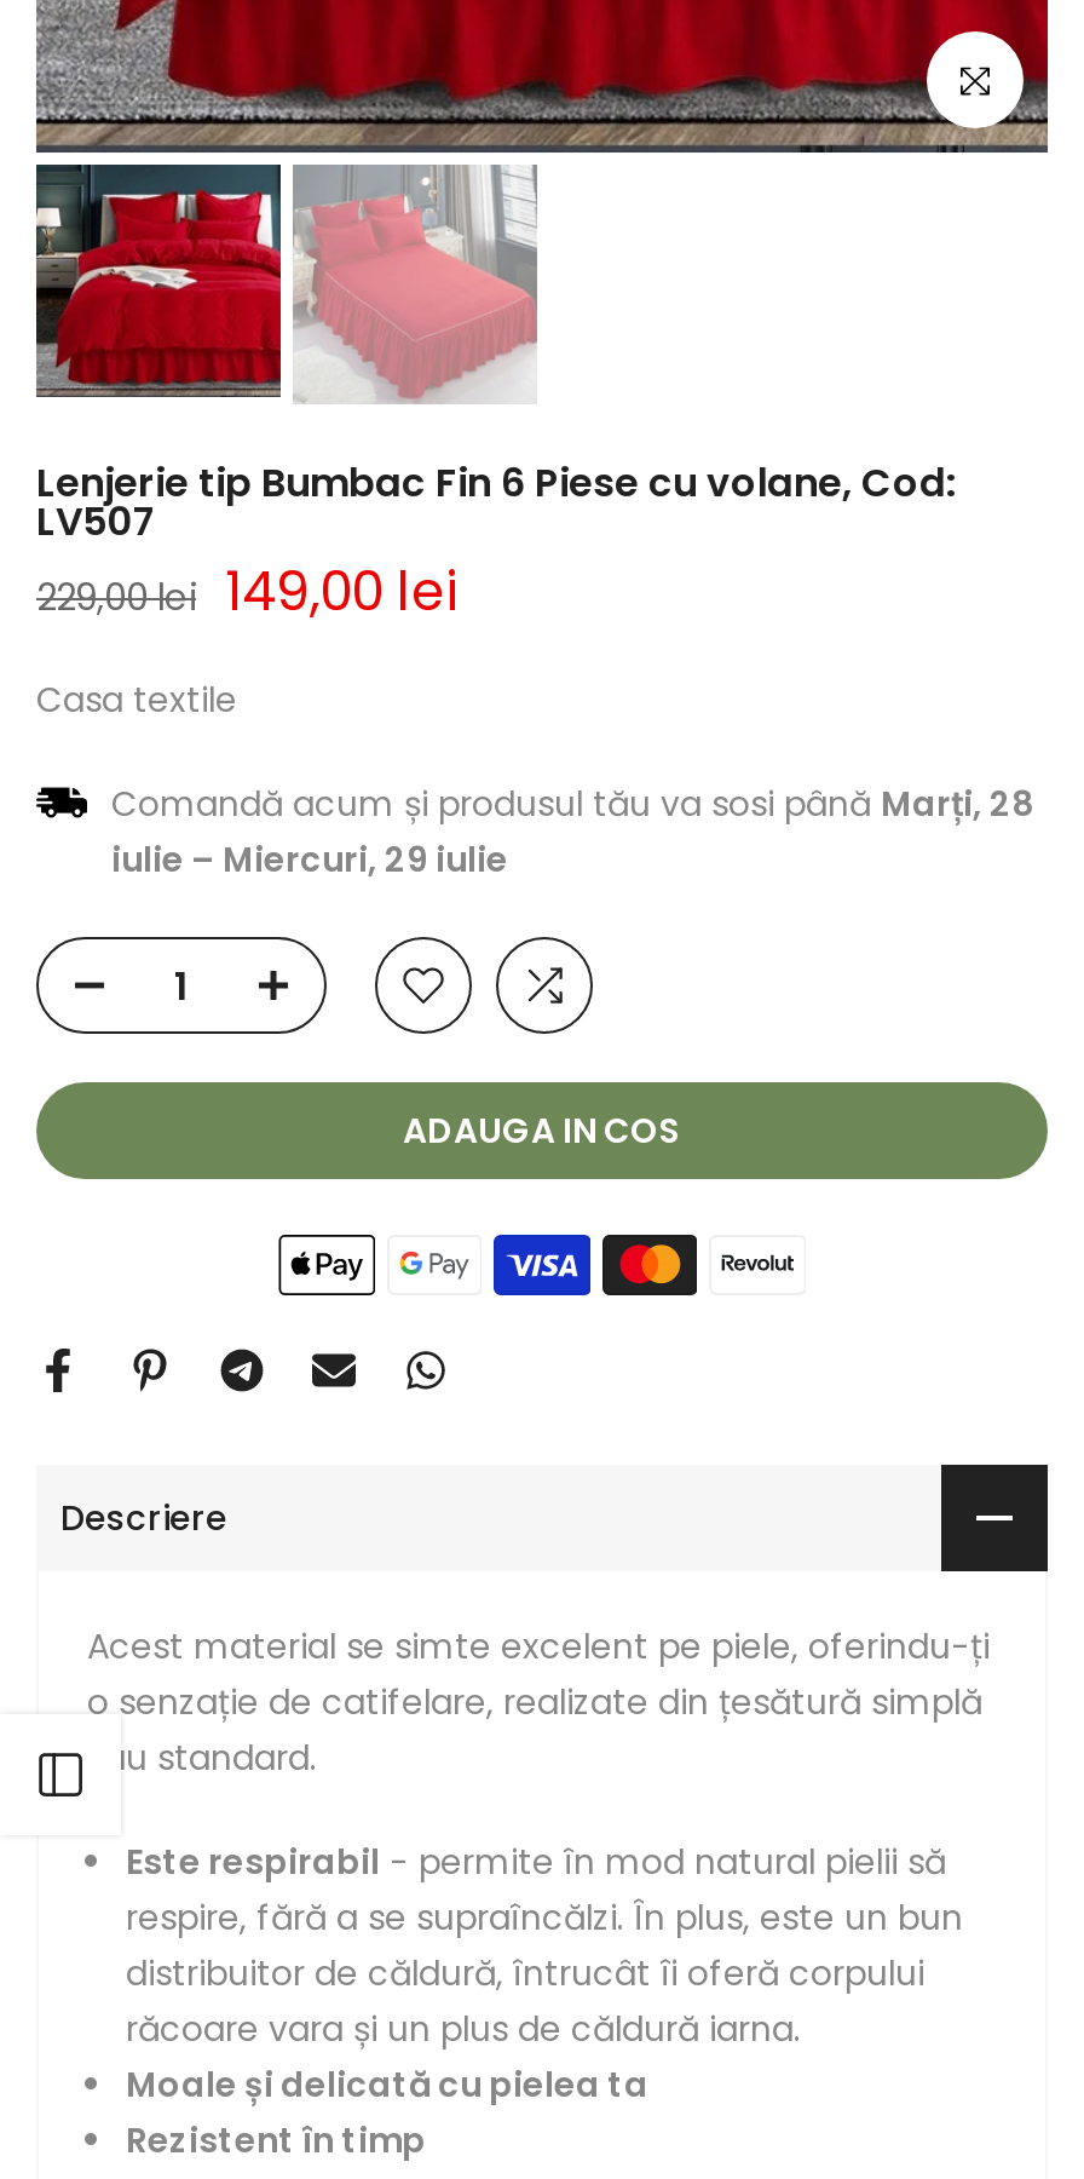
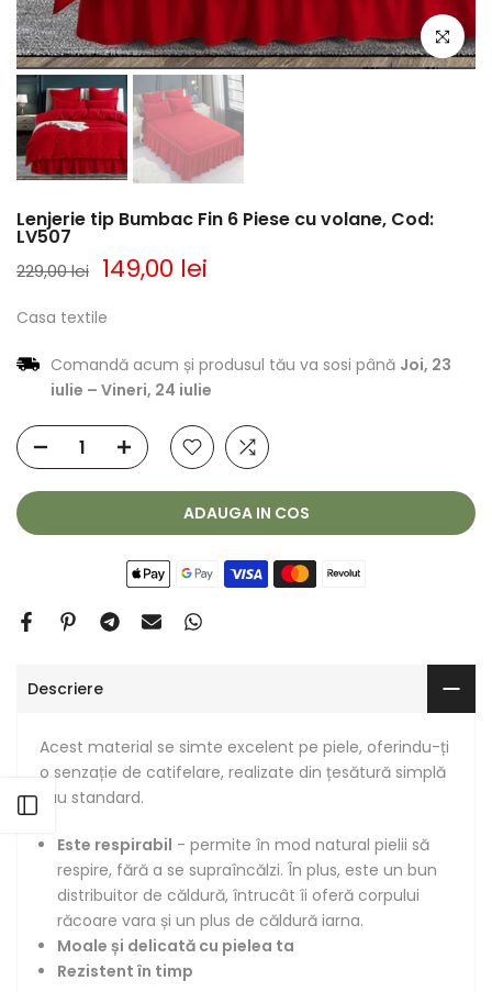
- Comandă acum și produsul tău va sosi până Marți, 28
+ Comandă acum și produsul tău va sosi până Joi, 23

- iulie – Miercuri, 29 iulie
+ iulie – Vineri, 24 iulie
